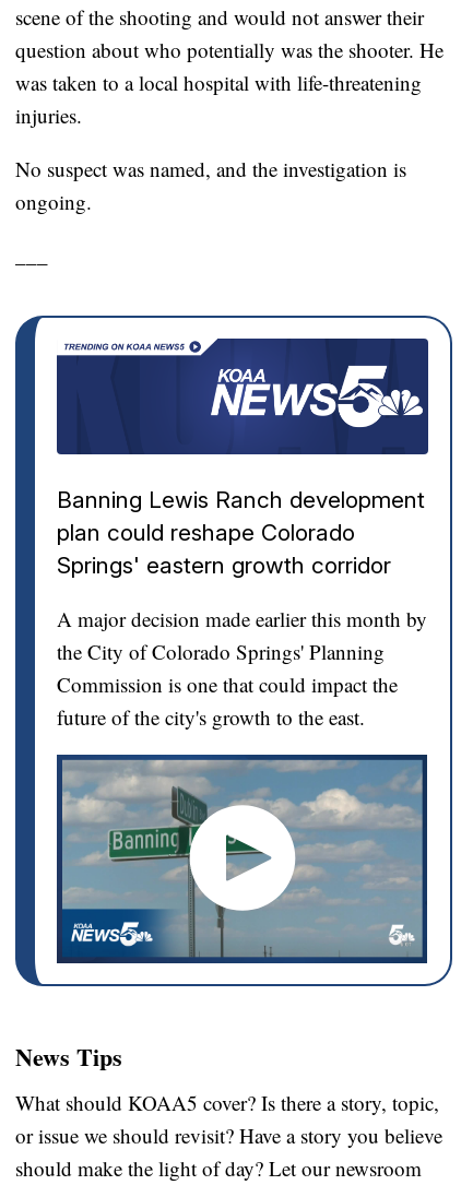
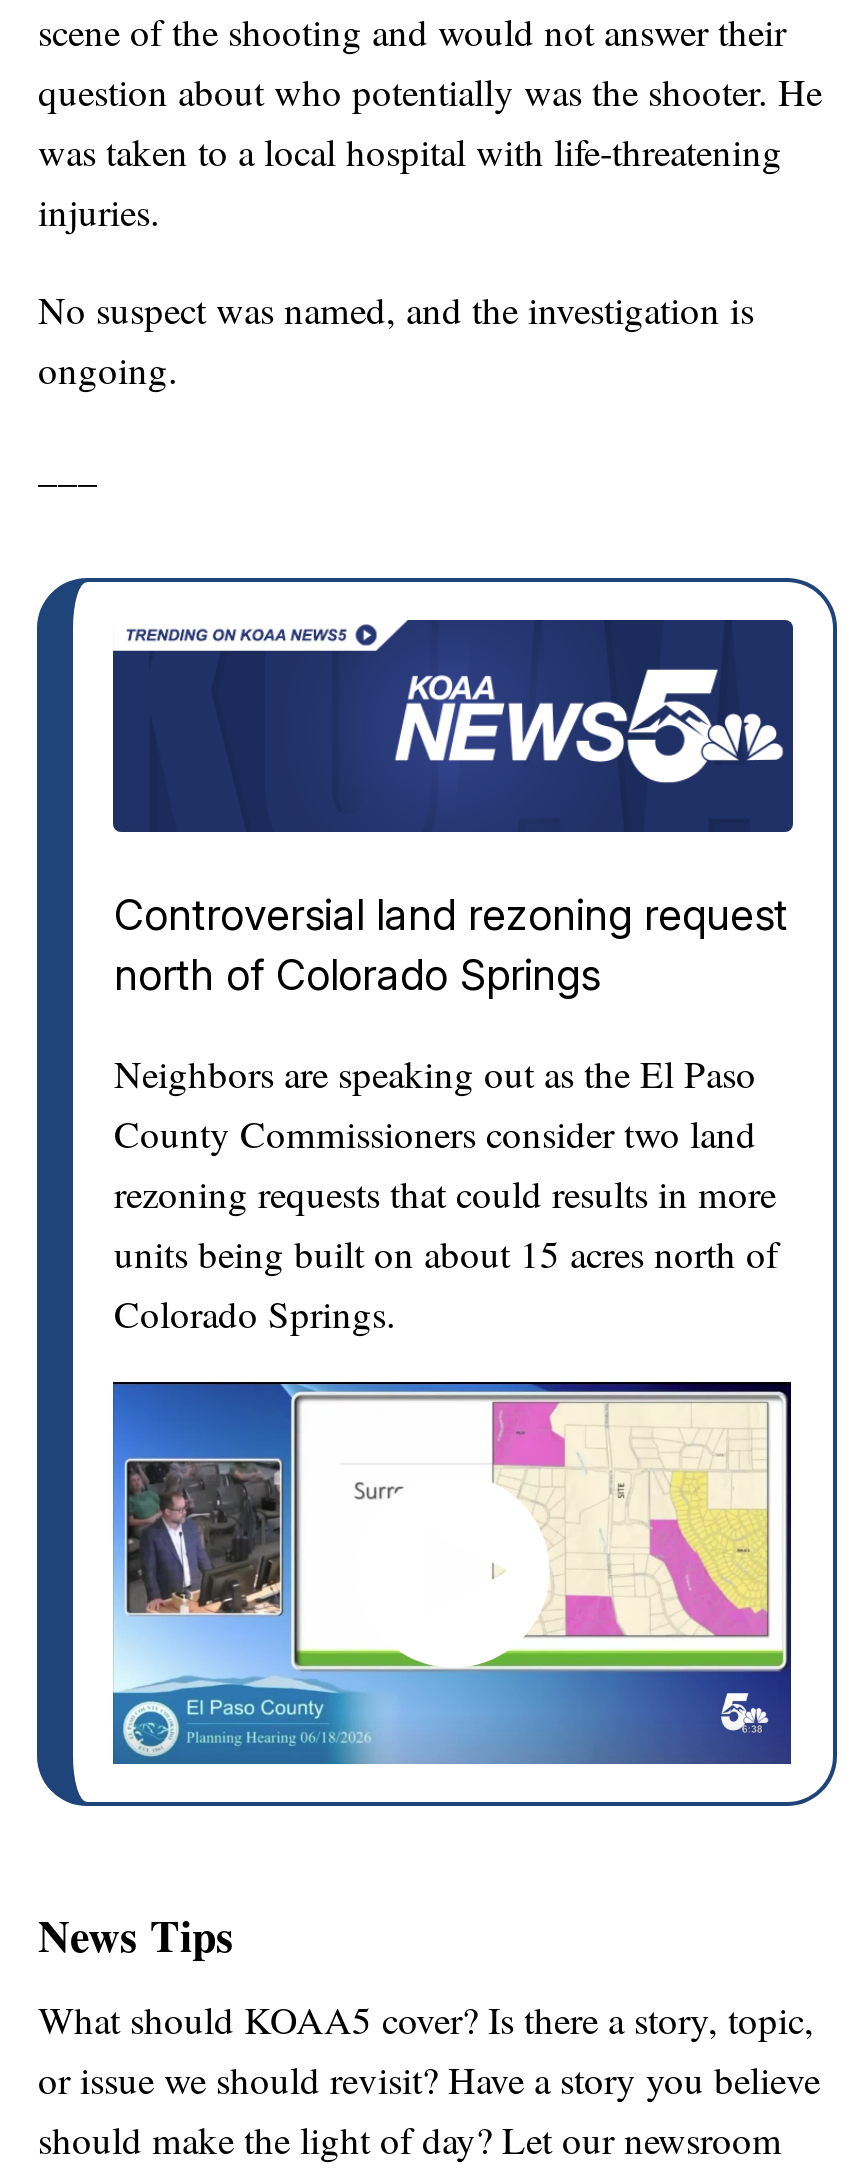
- Banning Lewis Ranch development
- plan could reshape Colorado
- Springs' eastern growth corridor
+ Controversial land rezoning request
+ north of Colorado Springs

- A major decision made earlier this month by
- the City of Colorado Springs' Planning
- Commission is one that could impact the
- future of the city's growth to the east.
+ Neighbors are speaking out as the El Paso
+ County Commissioners consider two land
+ rezoning requests that could results in more
+ units being built on about 15 acres north of
+ Colorado Springs.

- [image]
+ [image]
